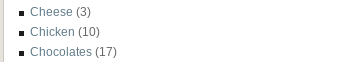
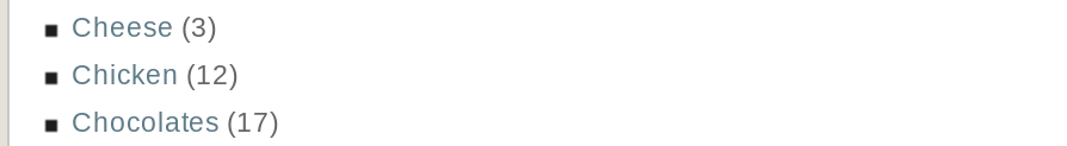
- Chicken (10)
+ Chicken (12)
